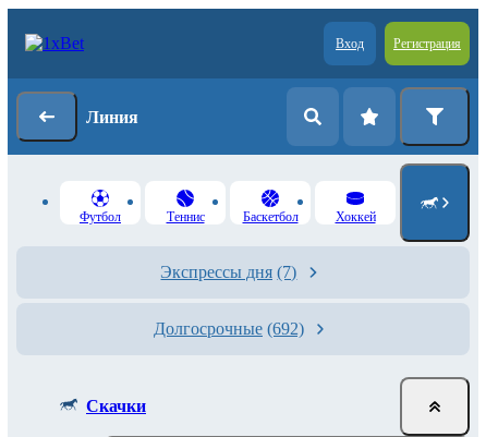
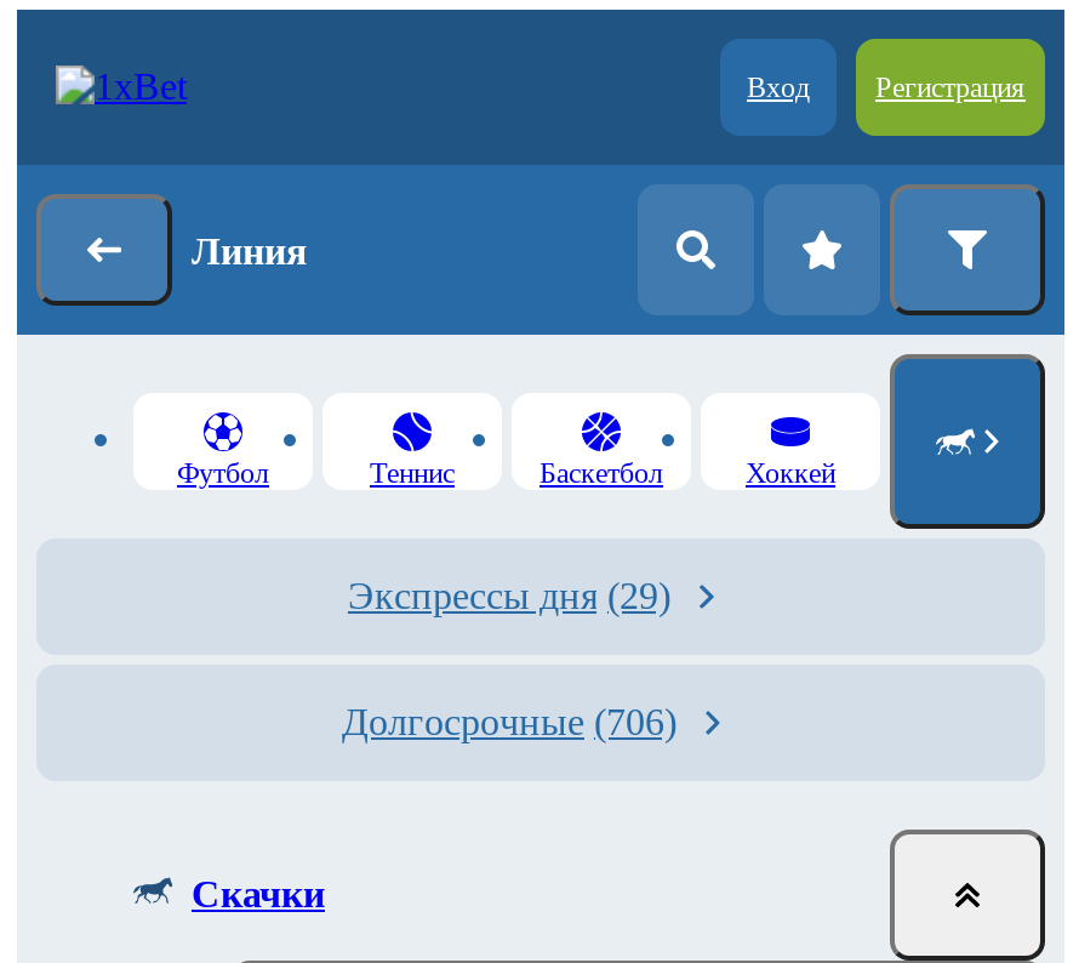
- Экспрессы дня (7)
+ Экспрессы дня (29)

- Долгосрочные (692)
+ Долгосрочные (706)
